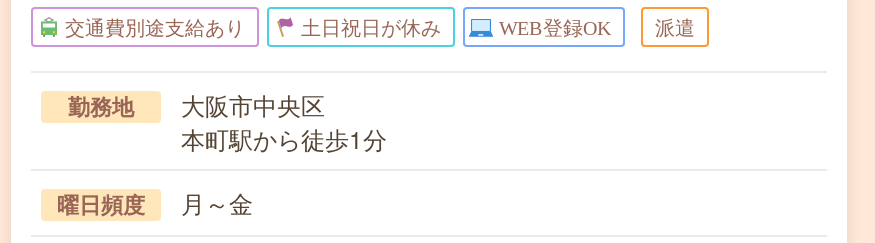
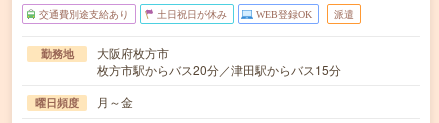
- 大阪市中央区
- 本町駅から徒歩1分
+ 大阪府枚方市
+ 枚方市駅からバス20分／津田駅からバス15分
